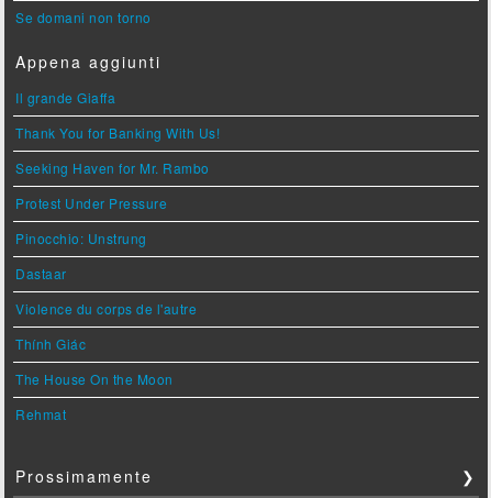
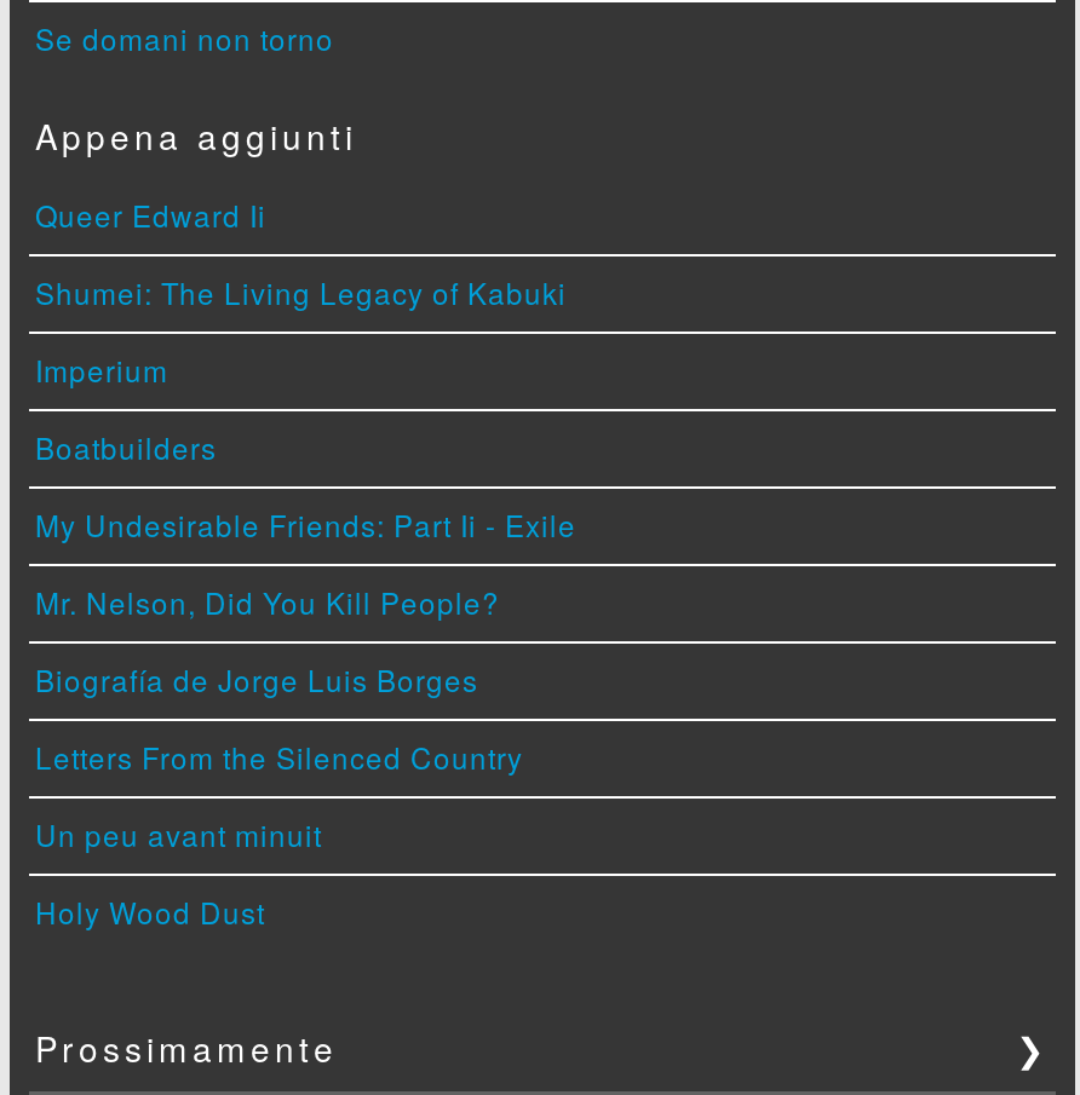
- Il grande Giaffa
+ Queer Edward Ii

- Thank You for Banking With Us!
+ Shumei: The Living Legacy of Kabuki

- Seeking Haven for Mr. Rambo
+ Imperium

- Protest Under Pressure
+ Boatbuilders

- Pinocchio: Unstrung
+ My Undesirable Friends: Part Ii - Exile

- Dastaar
+ Mr. Nelson, Did You Kill People?

- Violence du corps de l'autre
+ Biografía de Jorge Luis Borges

- Thính Giác
+ Letters From the Silenced Country

- The House On the Moon
+ Un peu avant minuit

- Rehmat
+ Holy Wood Dust
